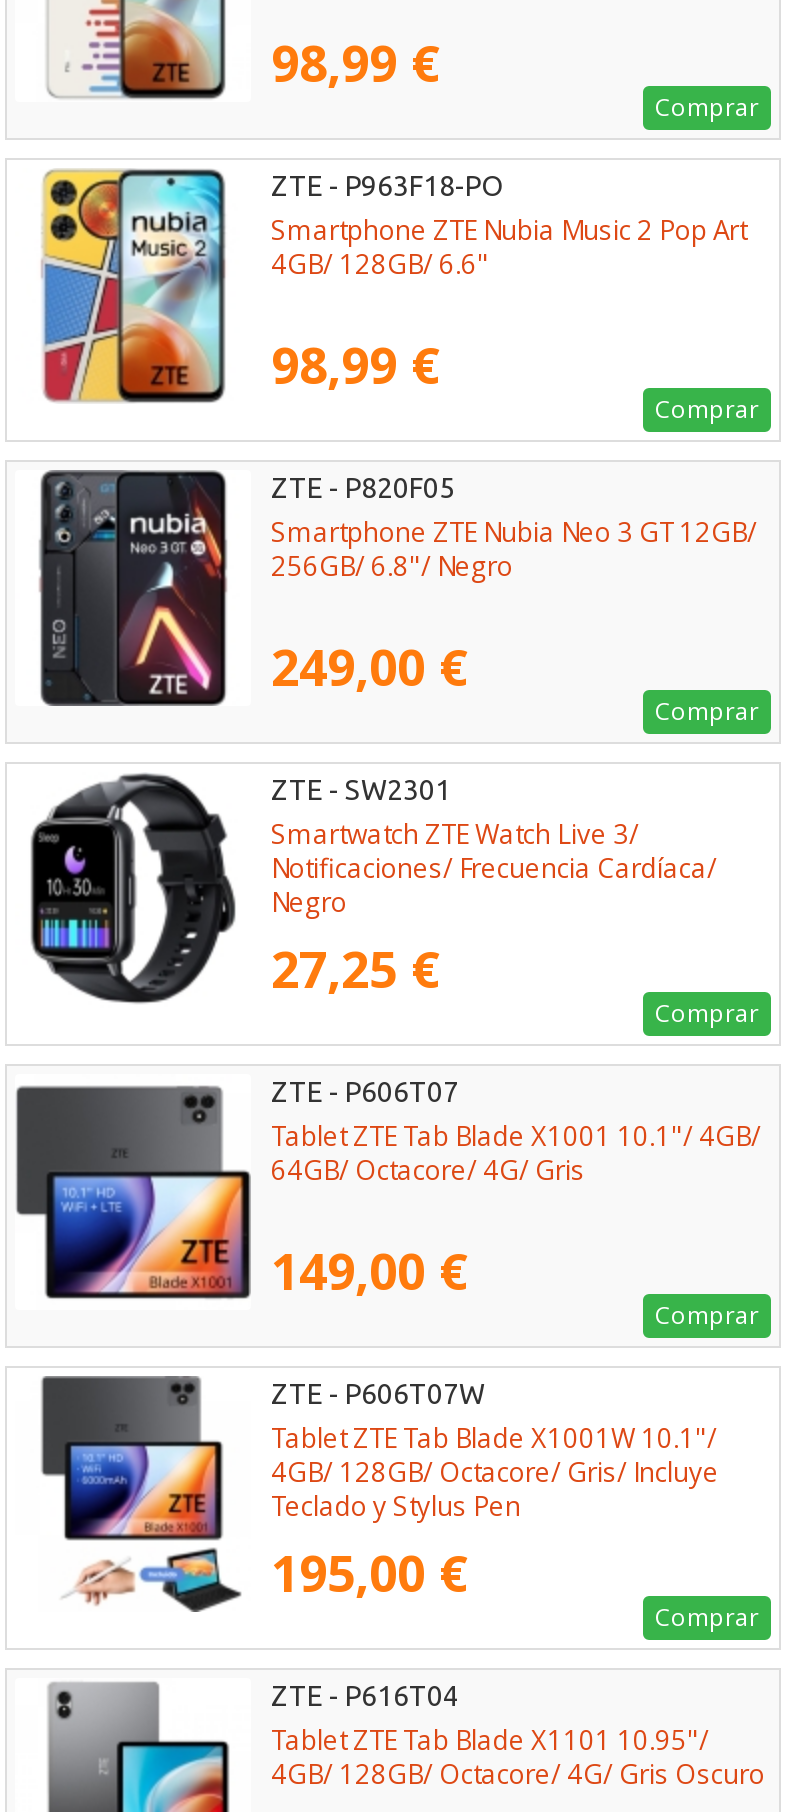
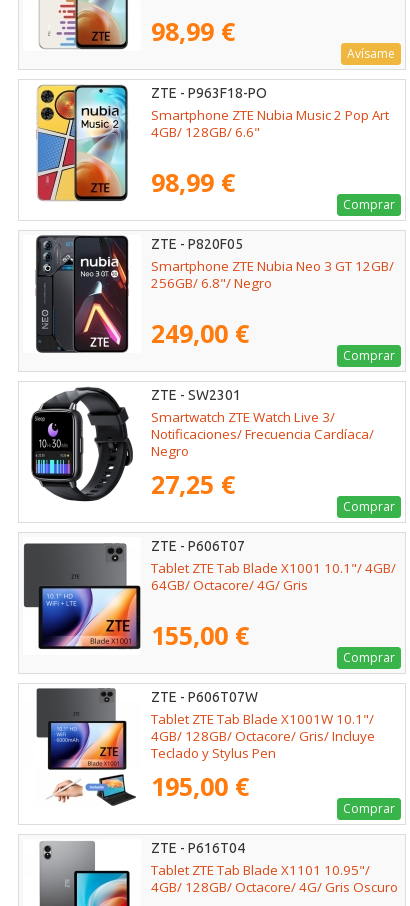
- Comprar
+ Avísame

- 149,00 €
+ 155,00 €
